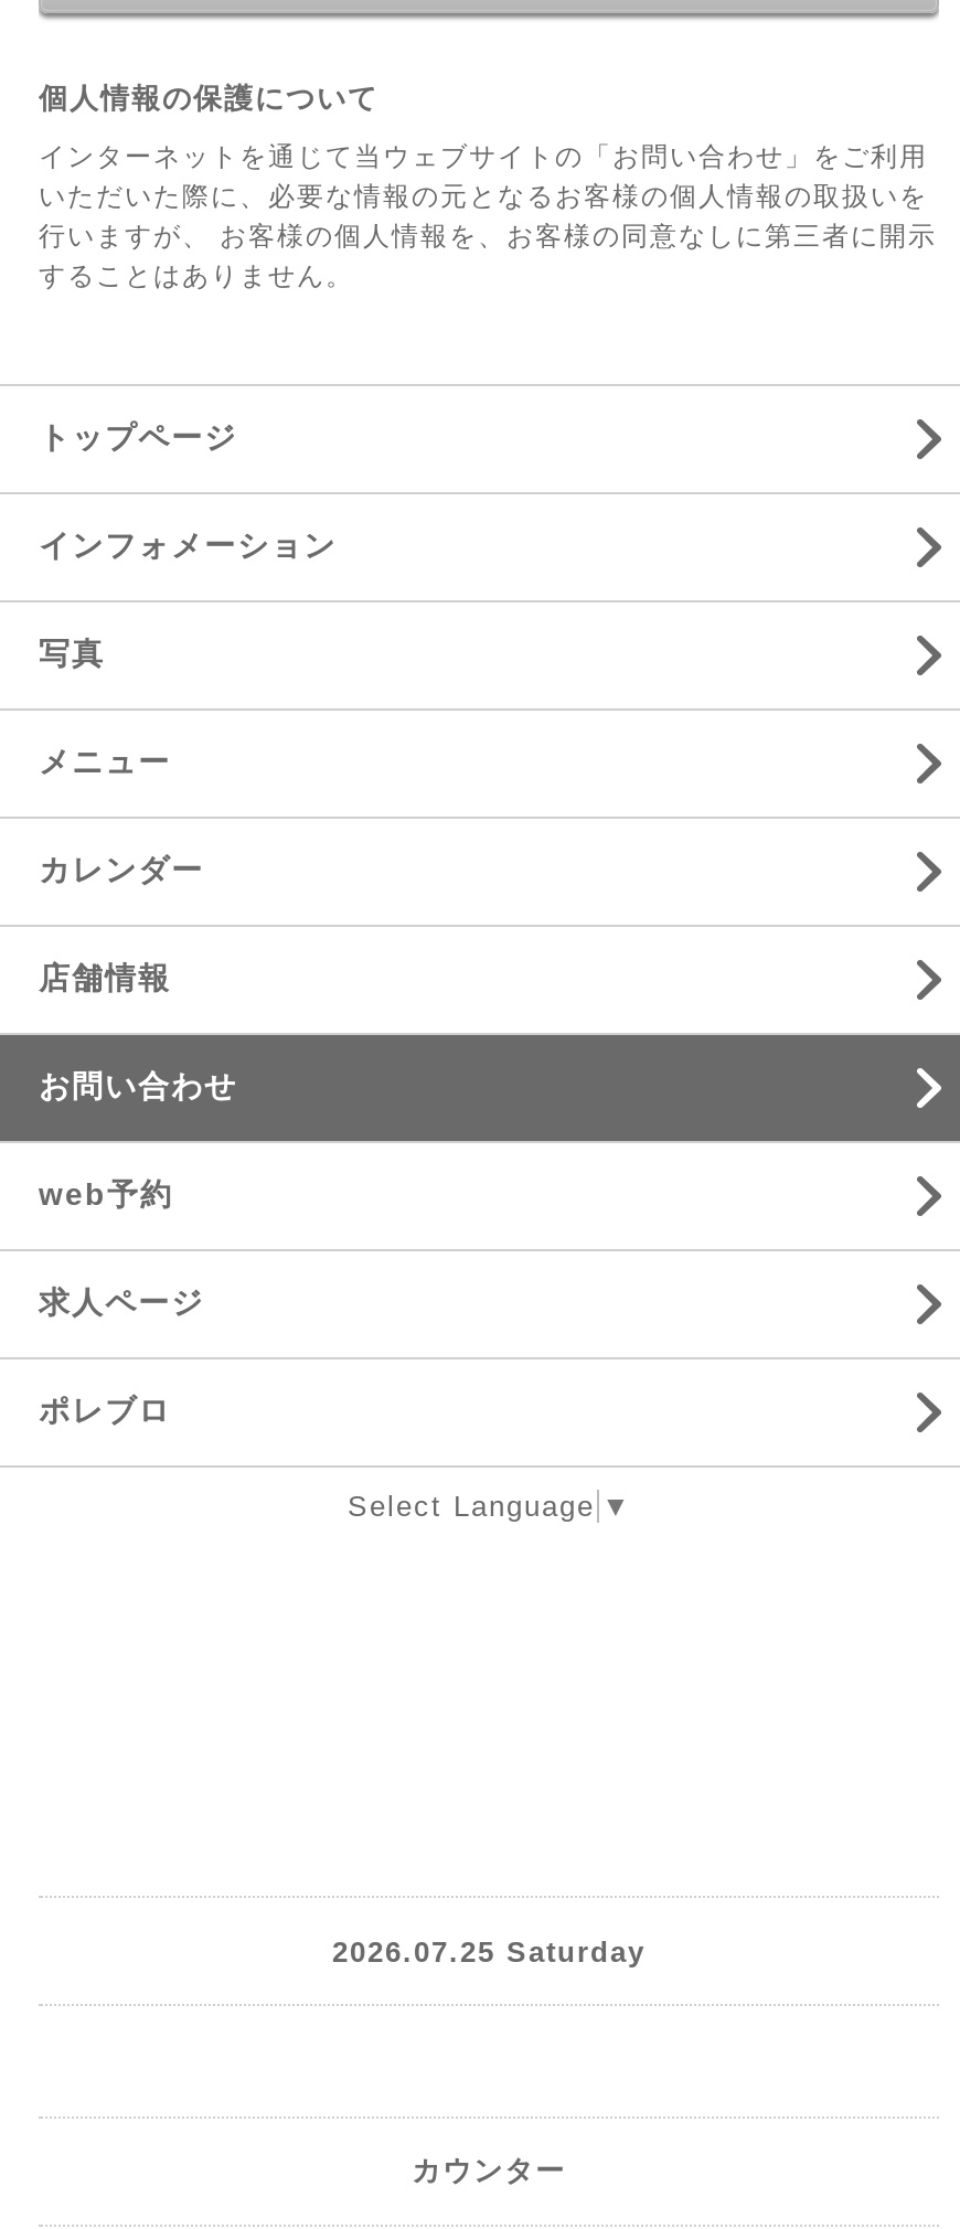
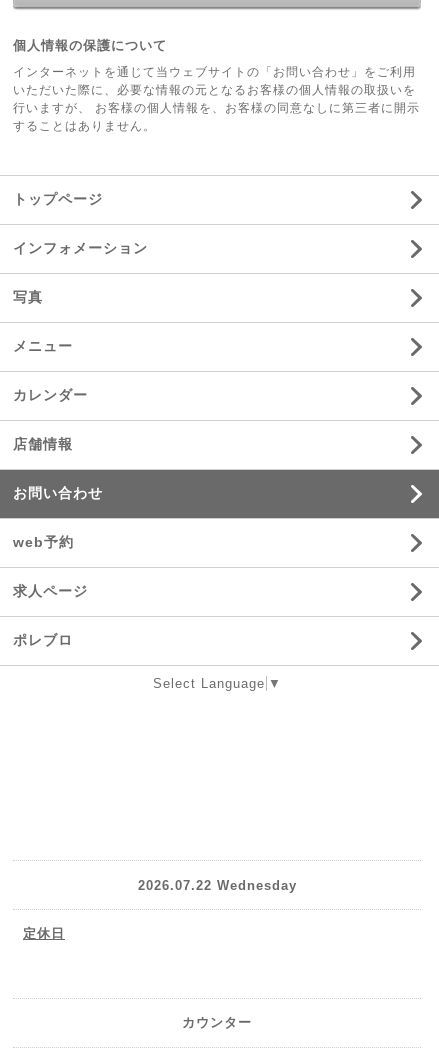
- 2026.07.25 Saturday
+ 2026.07.22 Wednesday
+ 定休日
